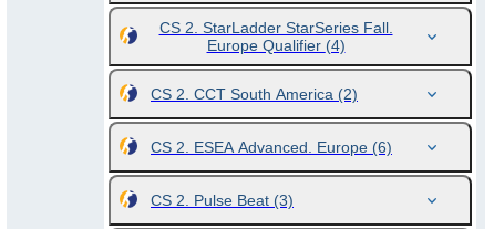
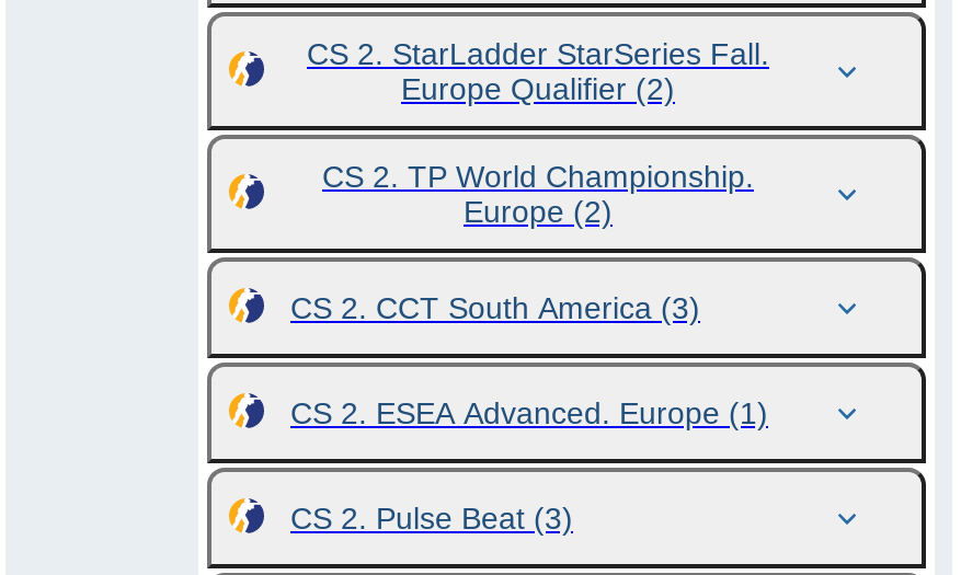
- Europe Qualifier (4)
- CS 2. CCT South America (2)
- CS 2. ESEA Advanced. Europe (6)
+ Europe Qualifier (2)
+ CS 2. TP World Championship.
+ Europe (2)
+ CS 2. CCT South America (3)
+ CS 2. ESEA Advanced. Europe (1)
